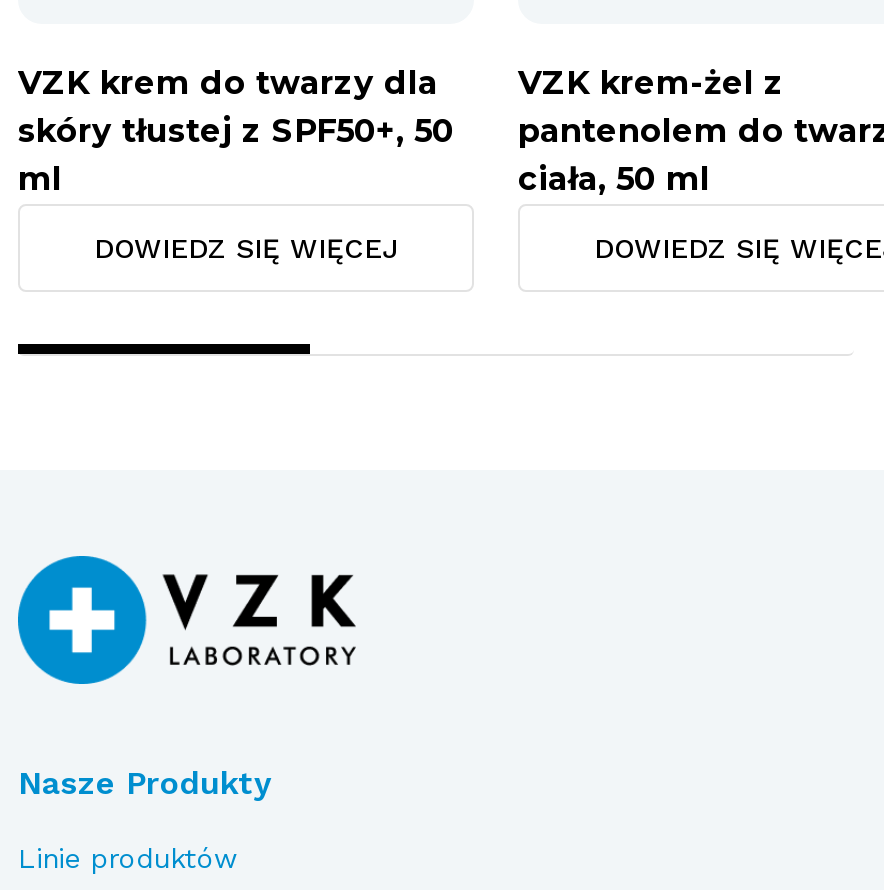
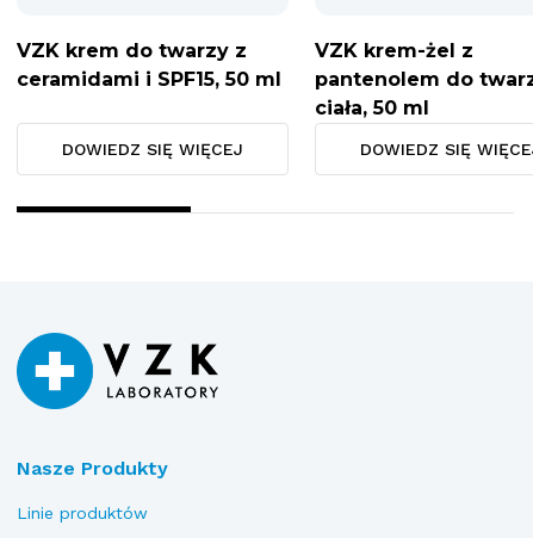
- VZK krem do twarzy dla
- skóry tłustej z SPF50+, 50
- ml
+ VZK krem do twarzy z
+ ceramidami i SPF15, 50 ml
